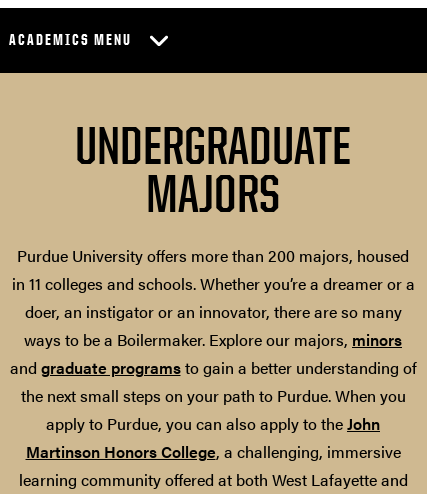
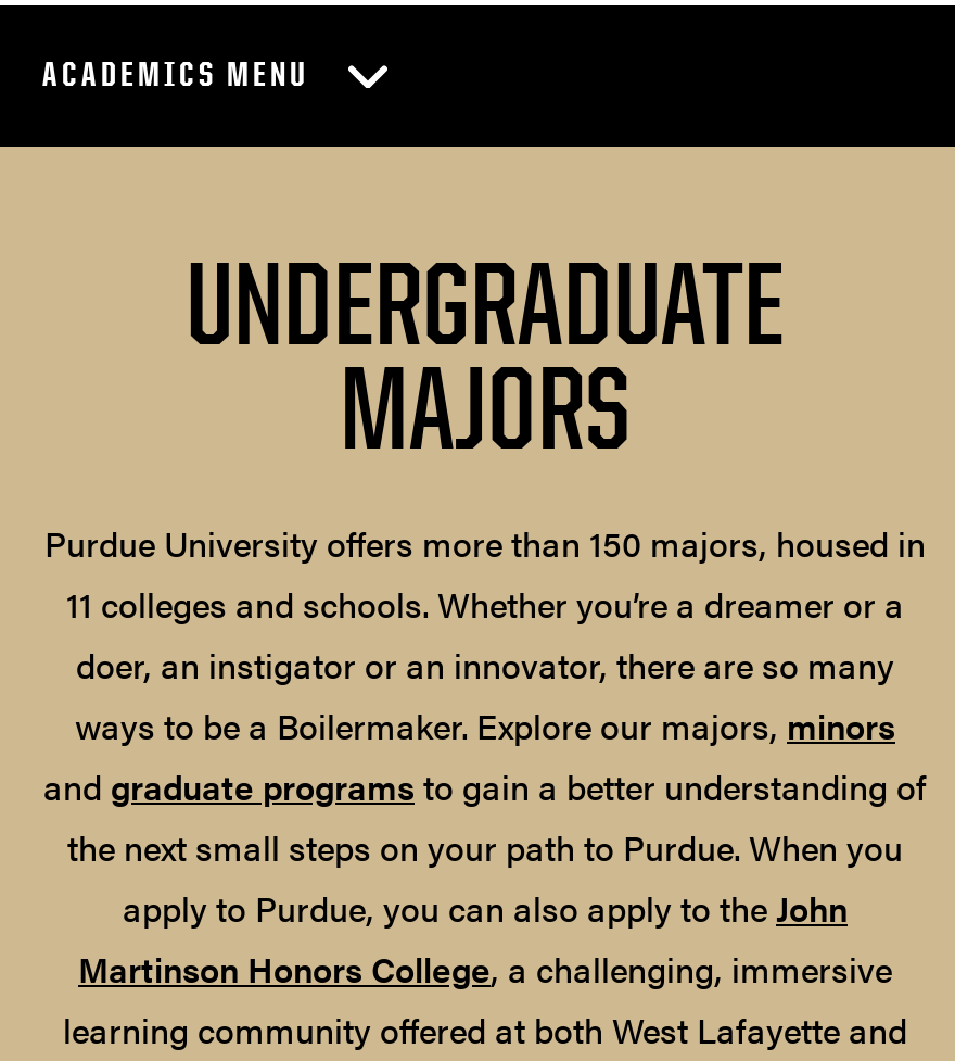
- Purdue University offers more than 200 majors, housed
- in 11 colleges and schools. Whether you’re a dreamer or a
+ Purdue University offers more than 150 majors, housed in
+ 11 colleges and schools. Whether you’re a dreamer or a
